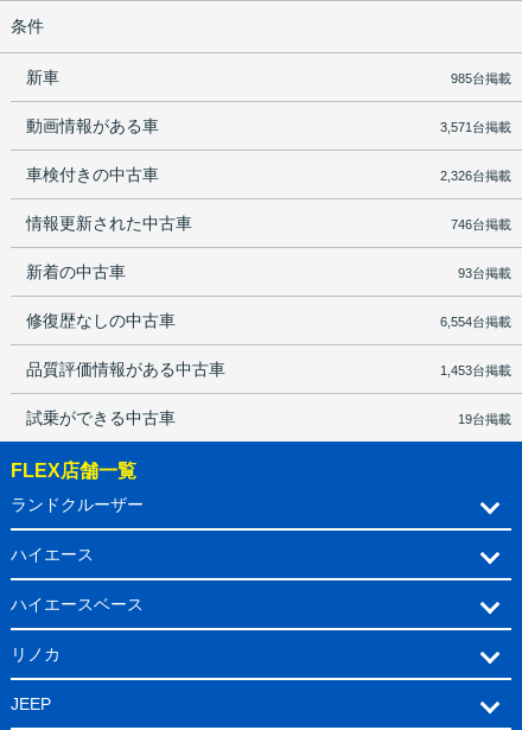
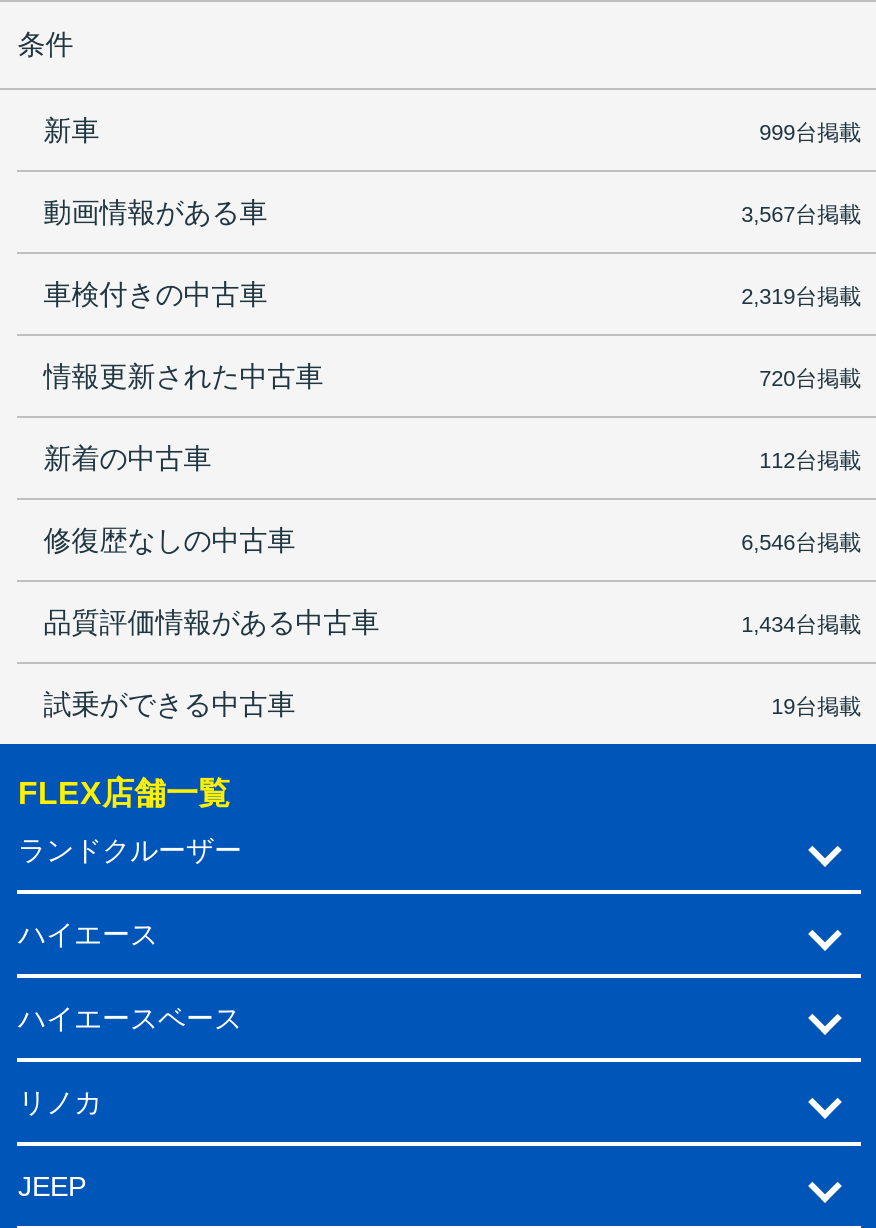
- 985台掲載
+ 999台掲載

- 3,571台掲載
+ 3,567台掲載

- 2,326台掲載
+ 2,319台掲載

- 746台掲載
+ 720台掲載

- 93台掲載
+ 112台掲載

- 6,554台掲載
+ 6,546台掲載

- 1,453台掲載
+ 1,434台掲載
